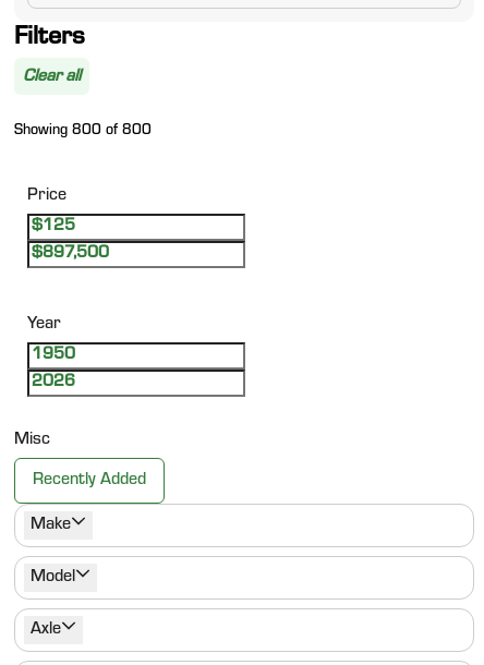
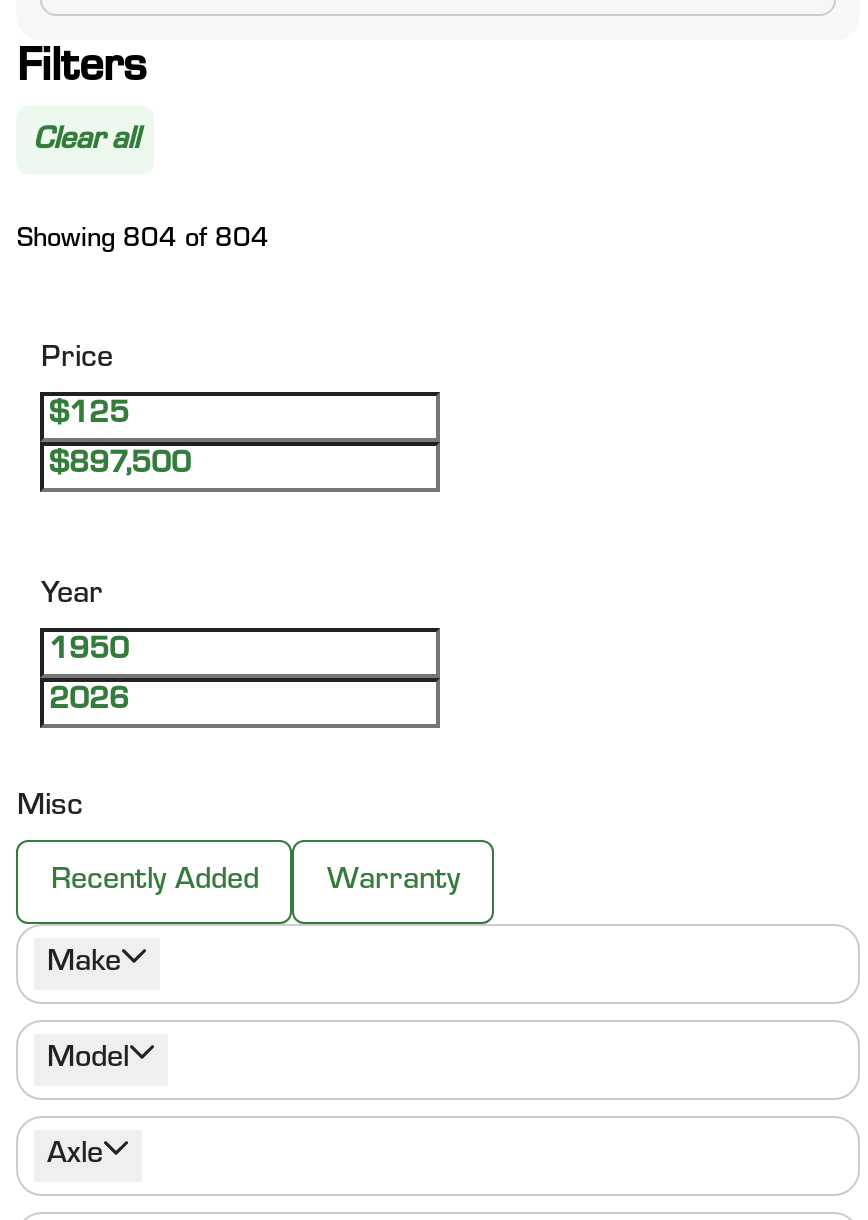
- Showing 800 of 800
+ Showing 804 of 804

+ Warranty
